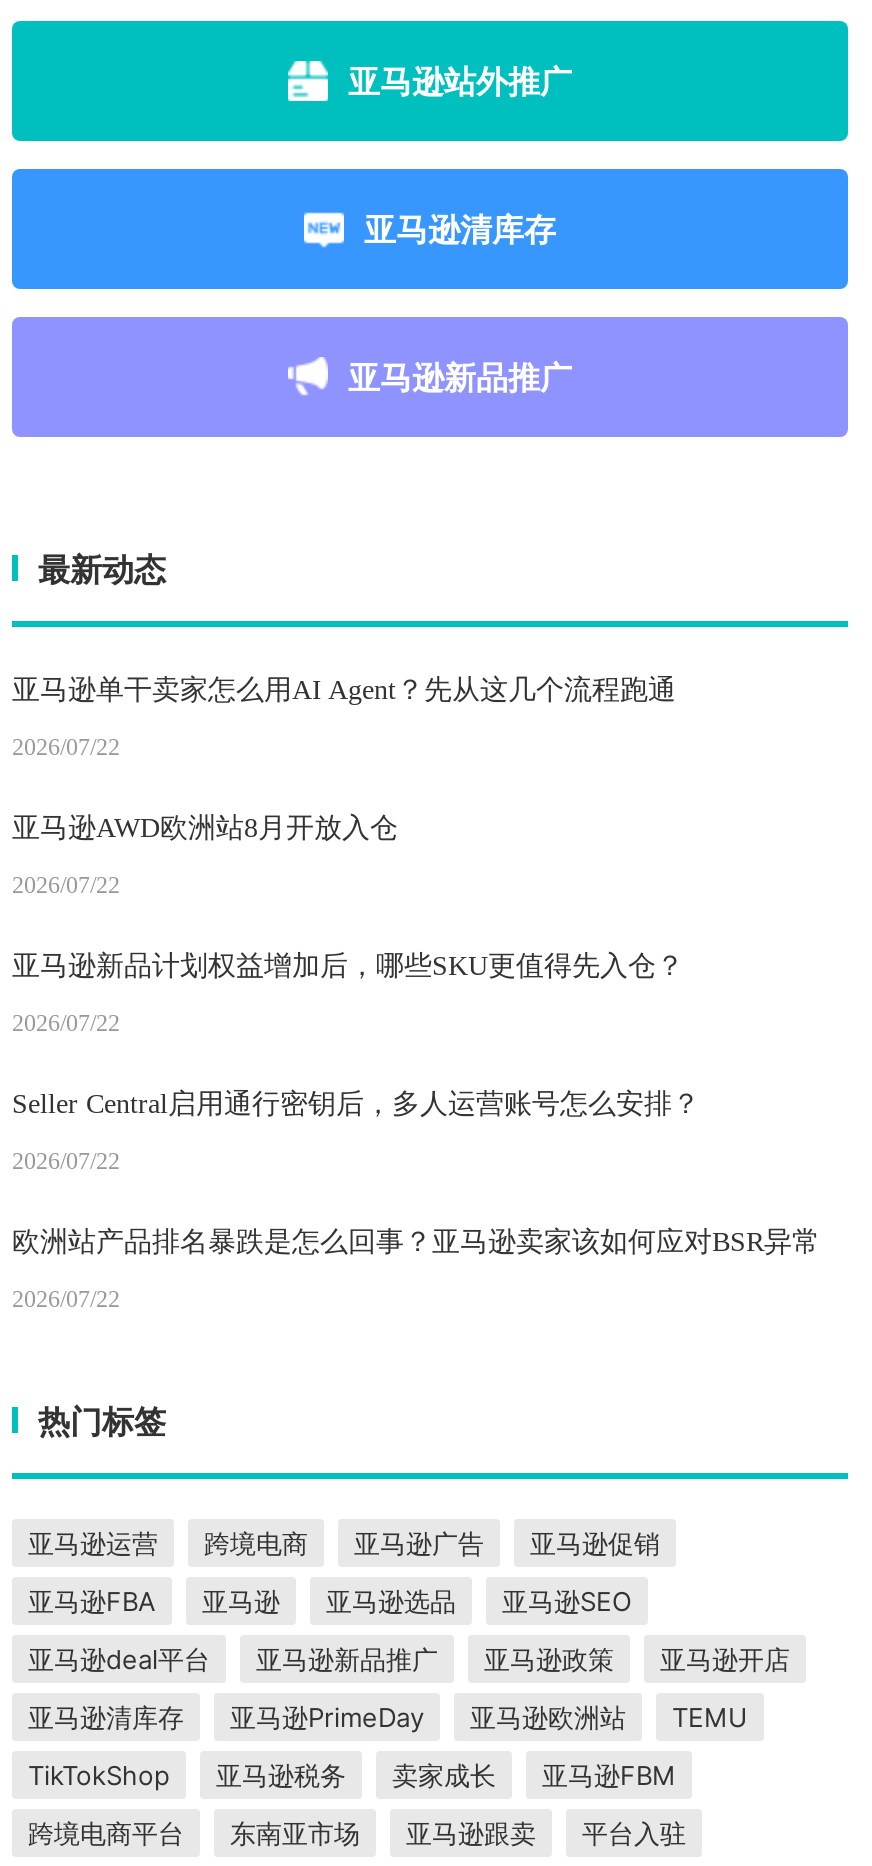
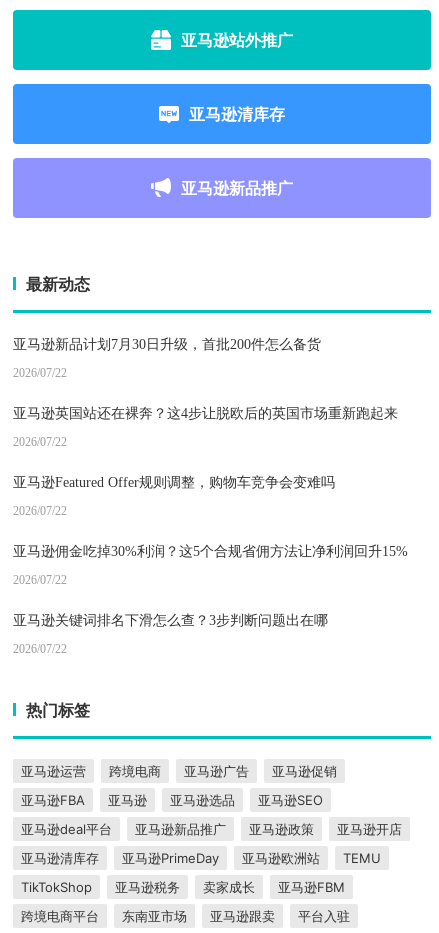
- 亚马逊单干卖家怎么用AI Agent？先从这几个流程跑通
+ 亚马逊新品计划7月30日升级，首批200件怎么备货

- 亚马逊AWD欧洲站8月开放入仓
+ 亚马逊英国站还在裸奔？这4步让脱欧后的英国市场重新跑起来

- 亚马逊新品计划权益增加后，哪些SKU更值得先入仓？
+ 亚马逊Featured Offer规则调整，购物车竞争会变难吗

- Seller Central启用通行密钥后，多人运营账号怎么安排？
+ 亚马逊佣金吃掉30%利润？这5个合规省佣方法让净利润回升15%

- 欧洲站产品排名暴跌是怎么回事？亚马逊卖家该如何应对BSR异常
+ 亚马逊关键词排名下滑怎么查？3步判断问题出在哪
